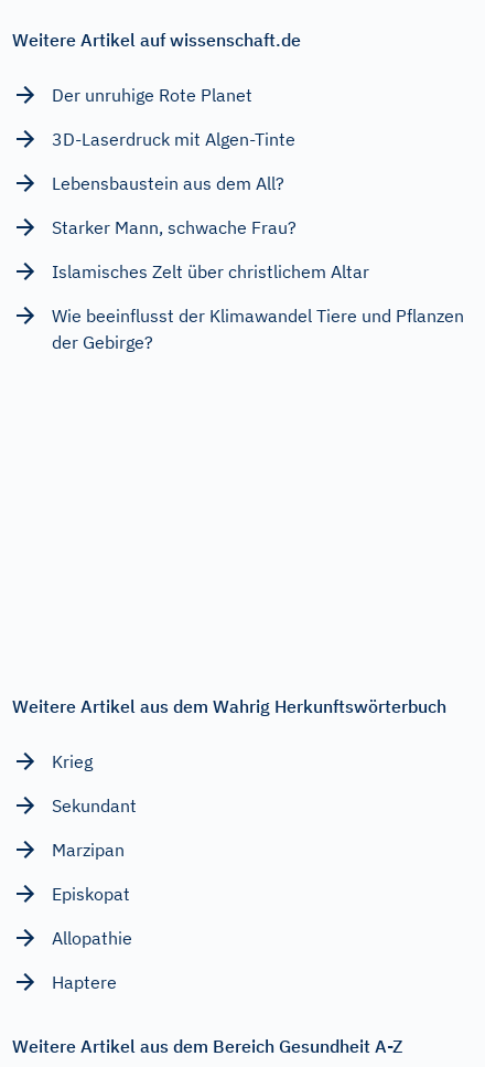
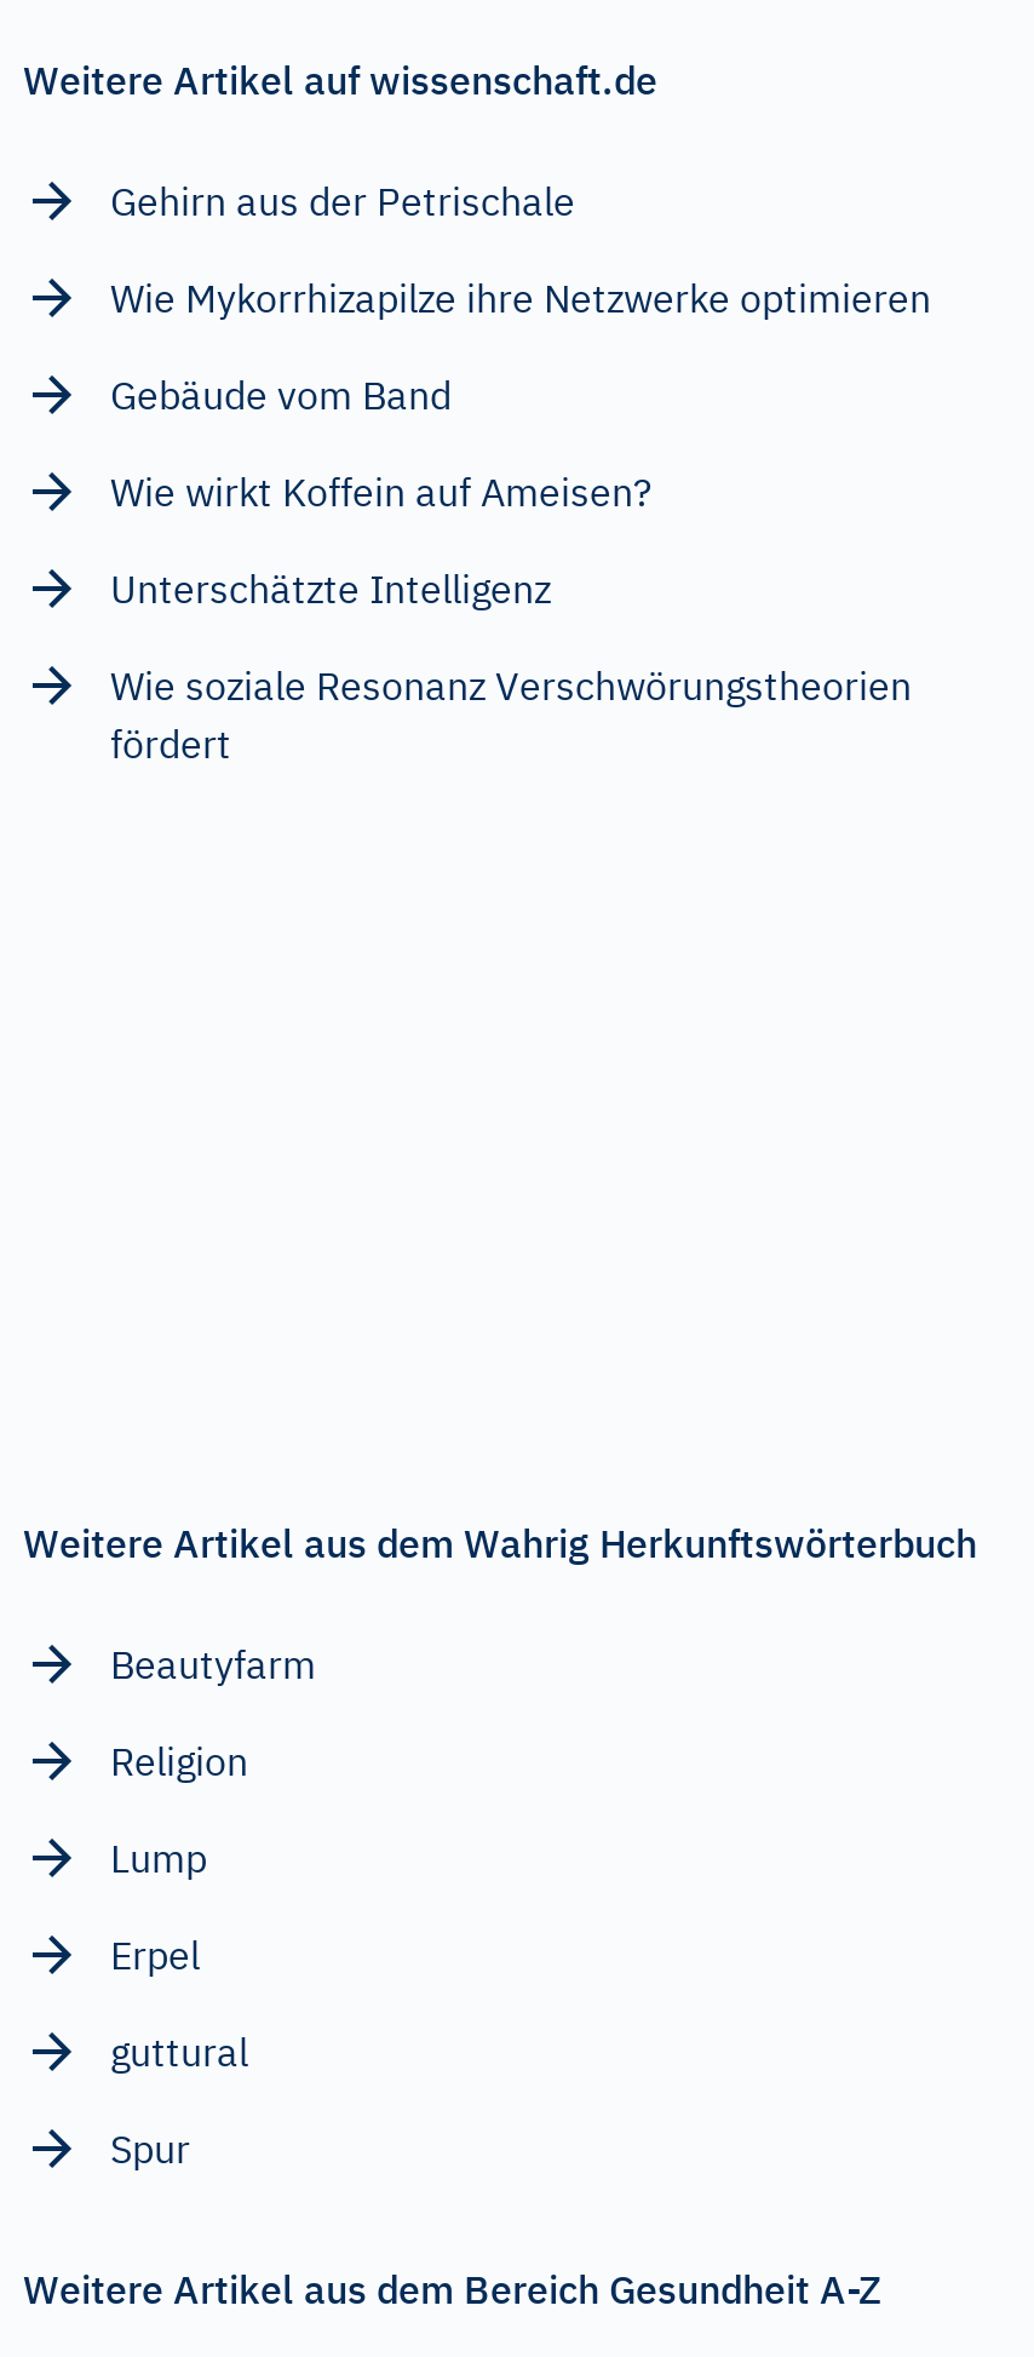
- Der unruhige Rote Planet
+ Gehirn aus der Petrischale

- 3D-Laserdruck mit Algen-Tinte
+ Wie Mykorrhizapilze ihre Netzwerke optimieren

- Lebensbaustein aus dem All?
+ Gebäude vom Band

- Starker Mann, schwache Frau?
+ Wie wirkt Koffein auf Ameisen?

- Islamisches Zelt über christlichem Altar
+ Unterschätzte Intelligenz

- Wie beeinflusst der Klimawandel Tiere und Pflanzen
- der Gebirge?
+ Wie soziale Resonanz Verschwörungstheorien
+ fördert

- Krieg
+ Beautyfarm

- Sekundant
+ Religion

- Marzipan
+ Lump

- Episkopat
+ Erpel

- Allopathie
+ guttural

- Haptere
+ Spur
